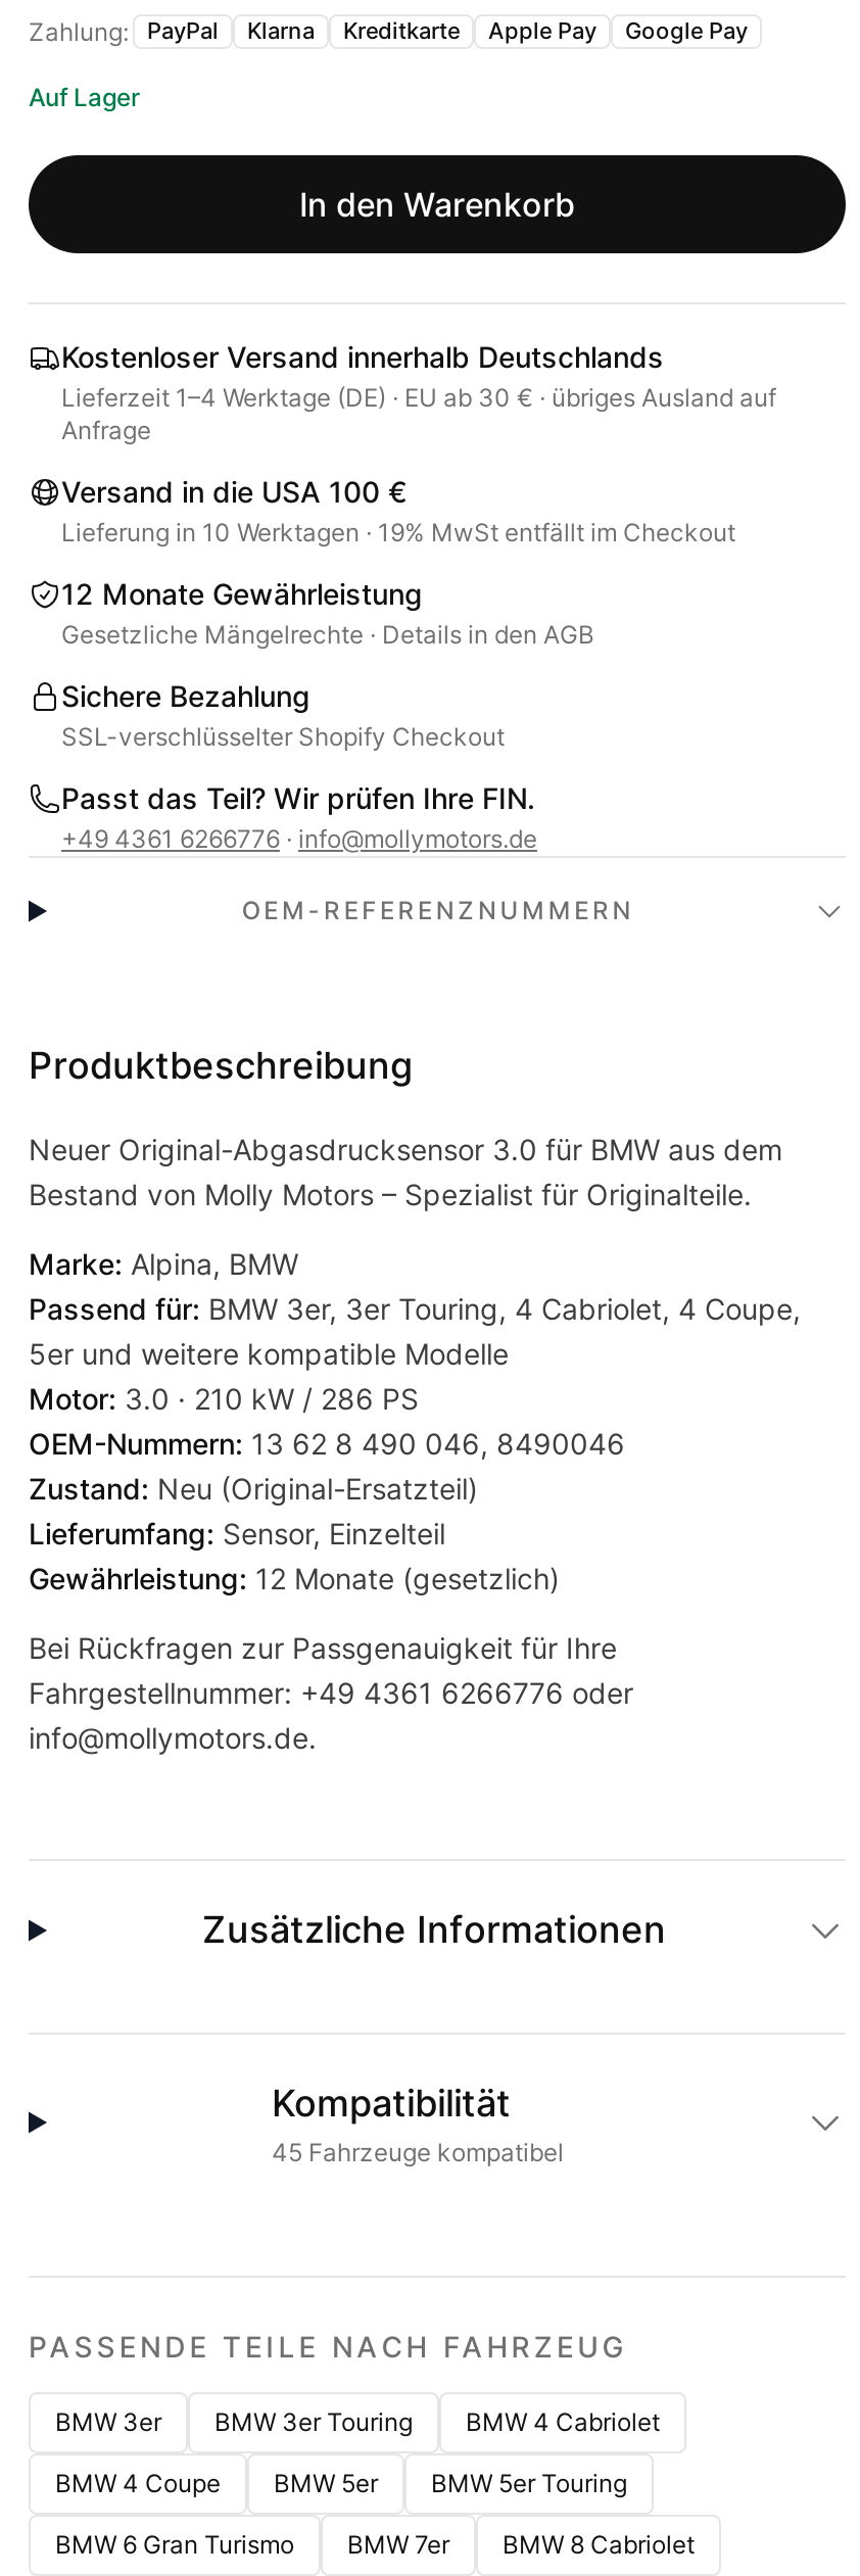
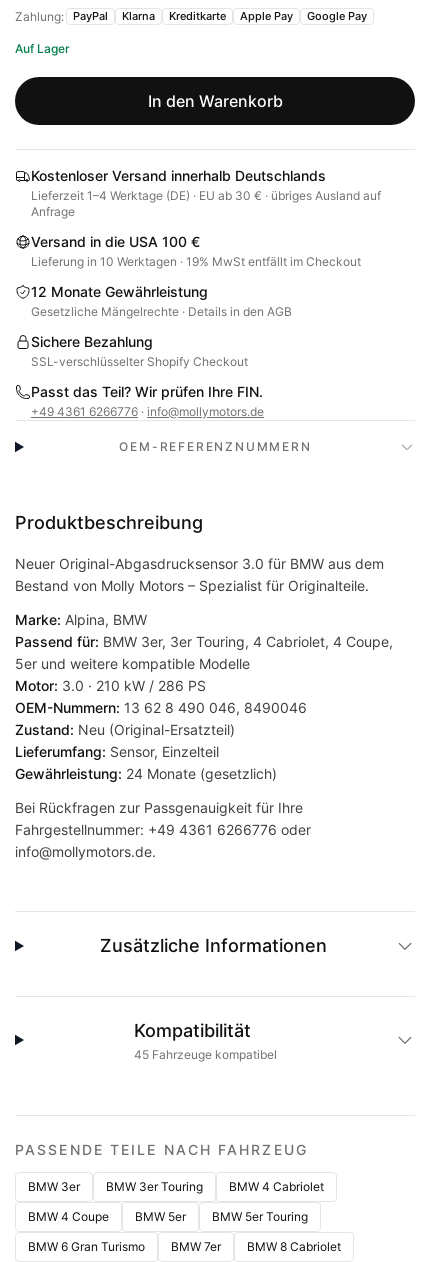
- Gewährleistung: 12 Monate (gesetzlich)
+ Gewährleistung: 24 Monate (gesetzlich)
